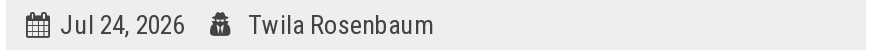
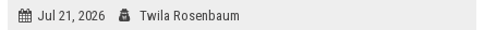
- Jul 24, 2026 Twila Rosenbaum
+ Jul 21, 2026 Twila Rosenbaum
